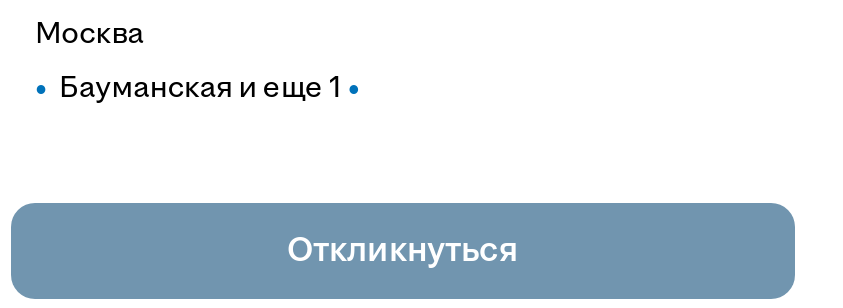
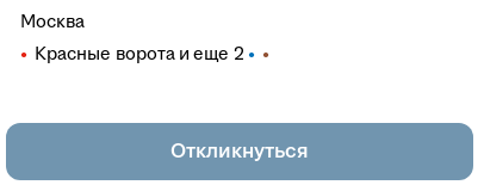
- Бауманская и еще 1
+ Красные ворота и еще 2
